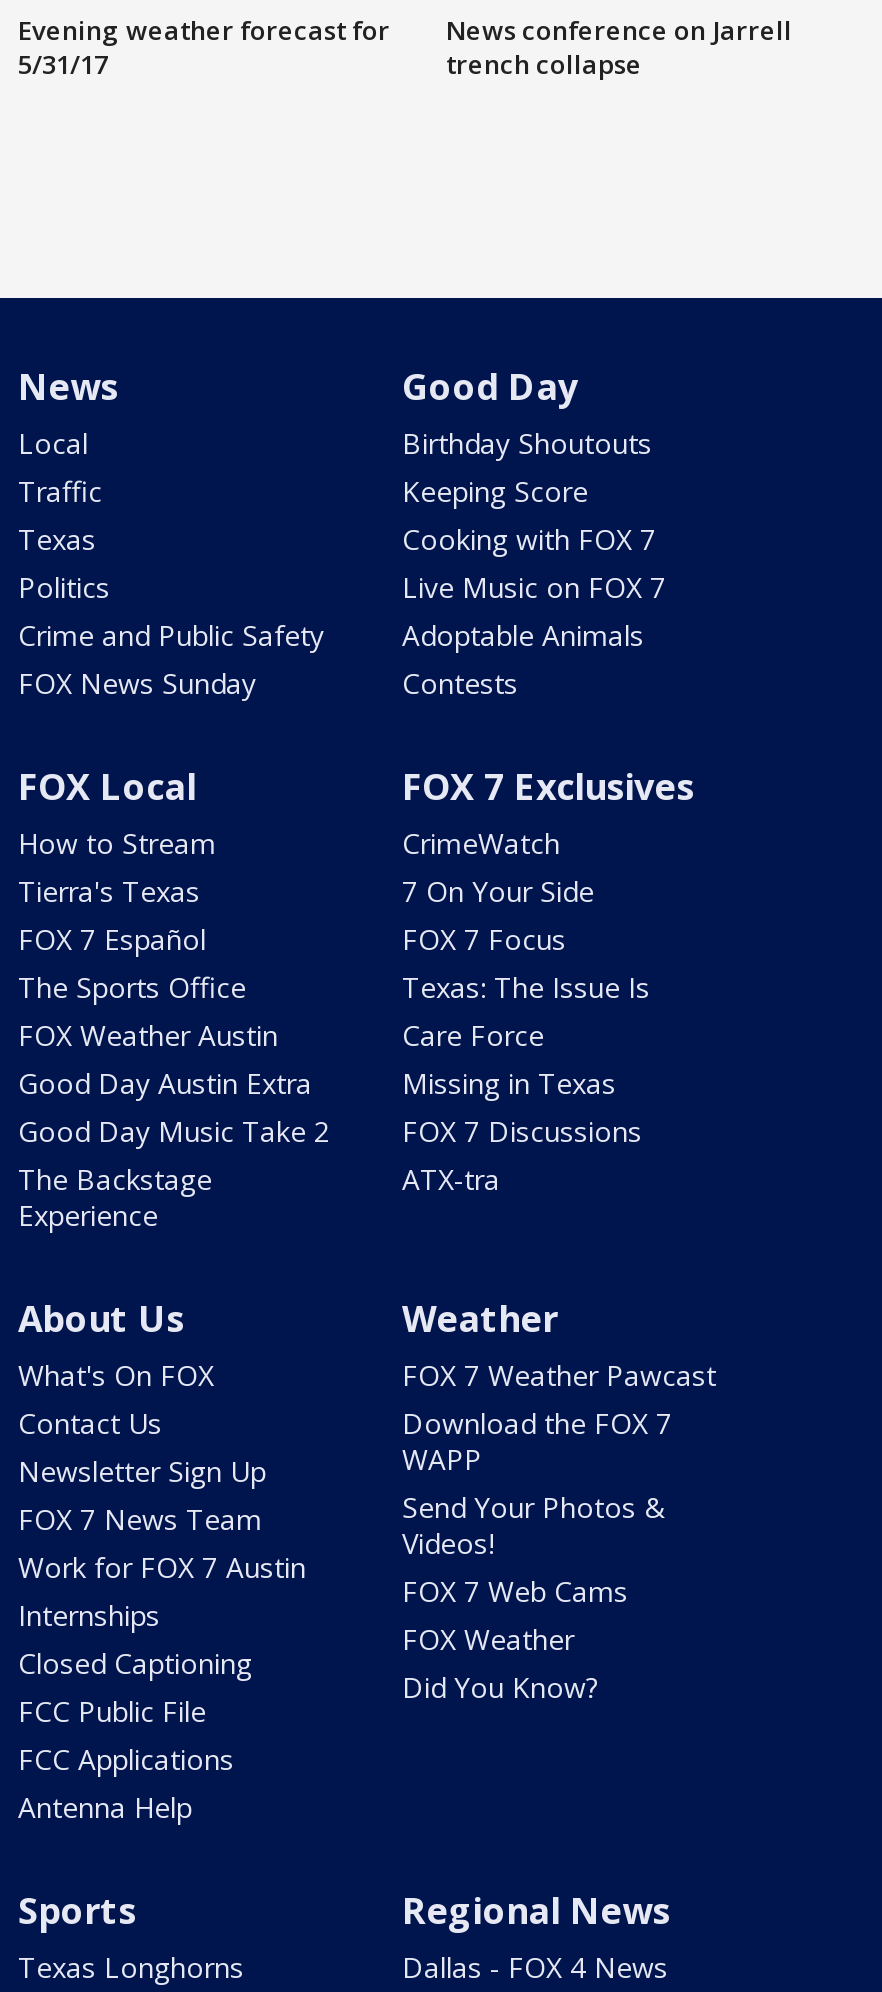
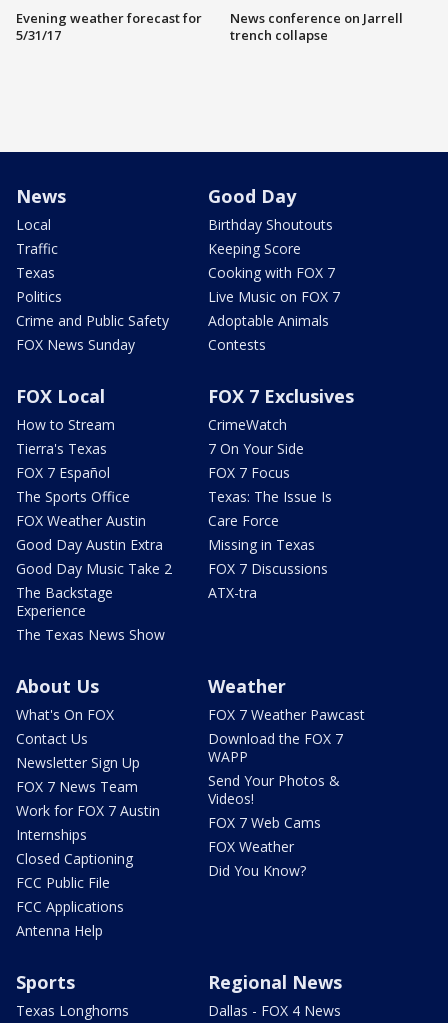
+ The Texas News Show
